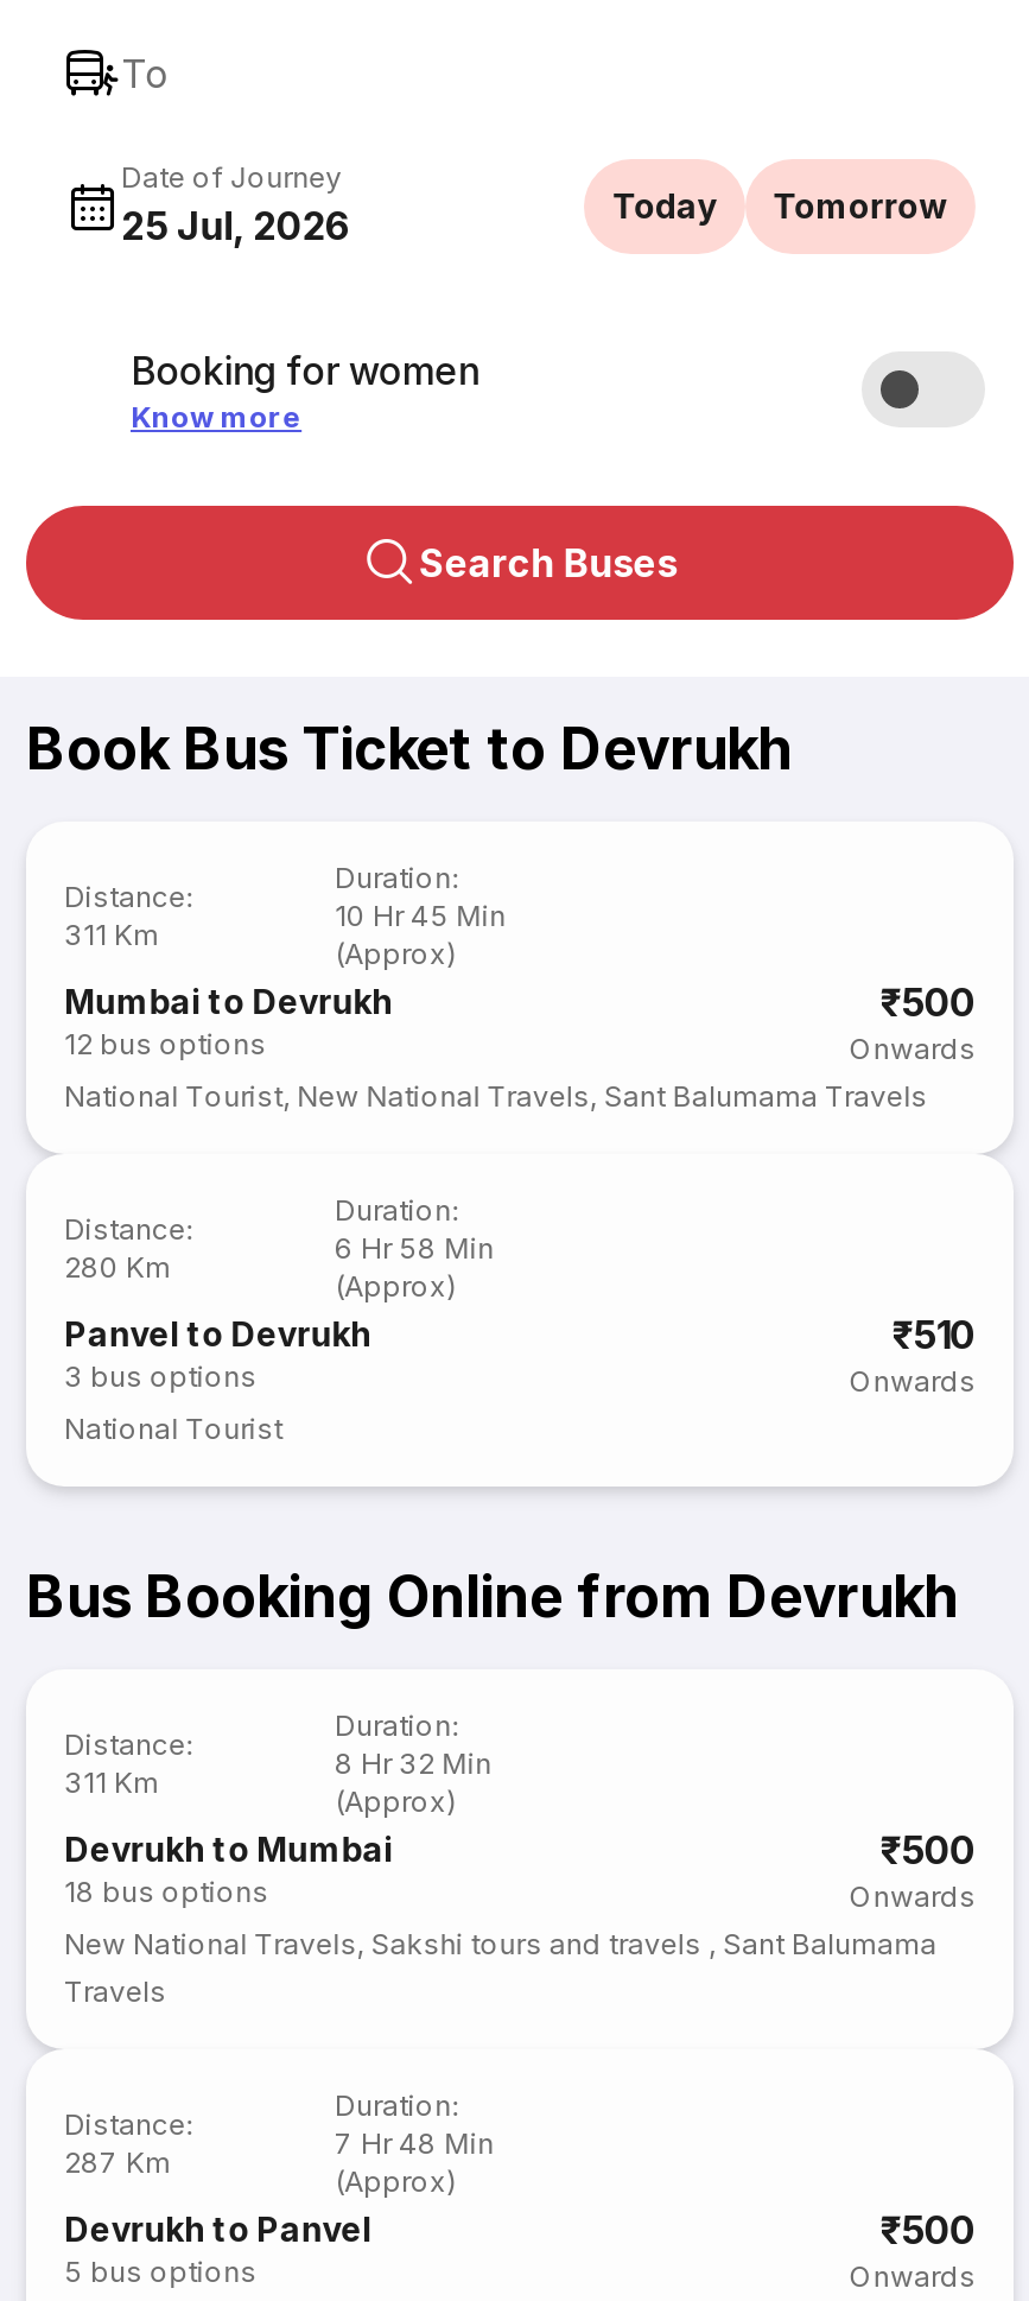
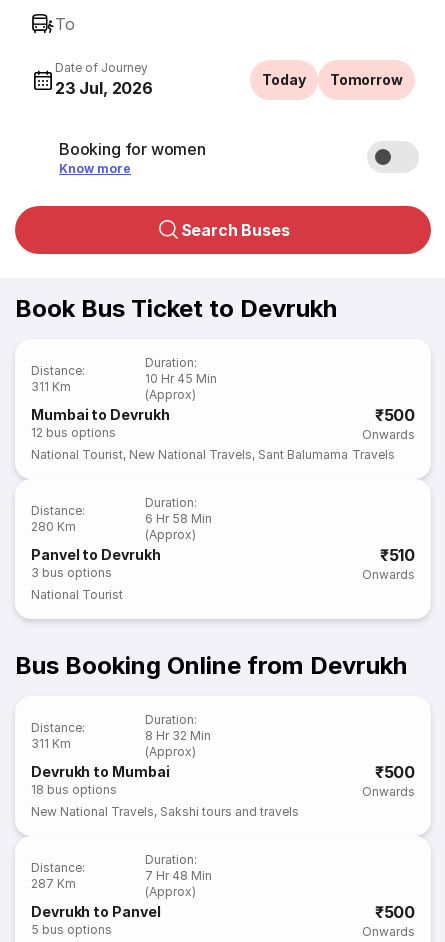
- 25 Jul, 2026
+ 23 Jul, 2026

- New National Travels, Sakshi tours and travels, Sant Balumama
- Travels
+ New National Travels, Sakshi tours and travels
